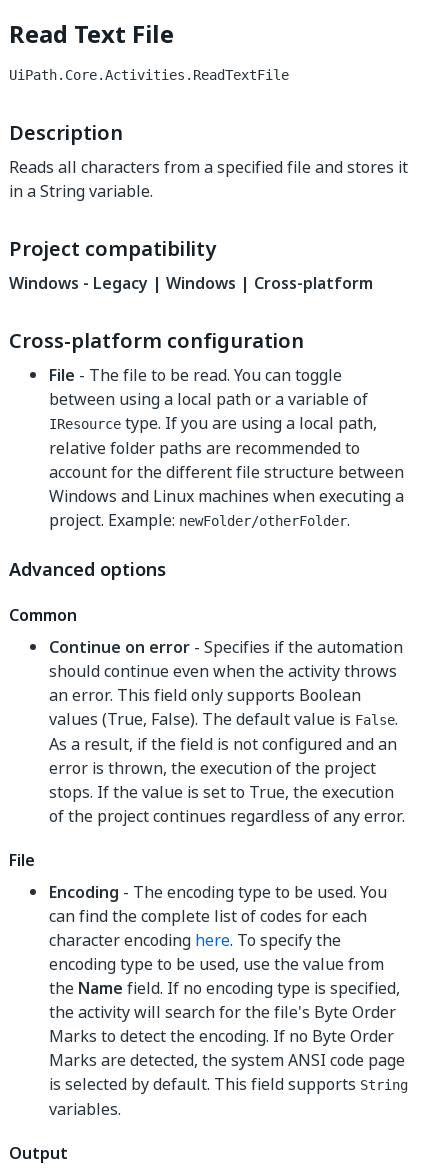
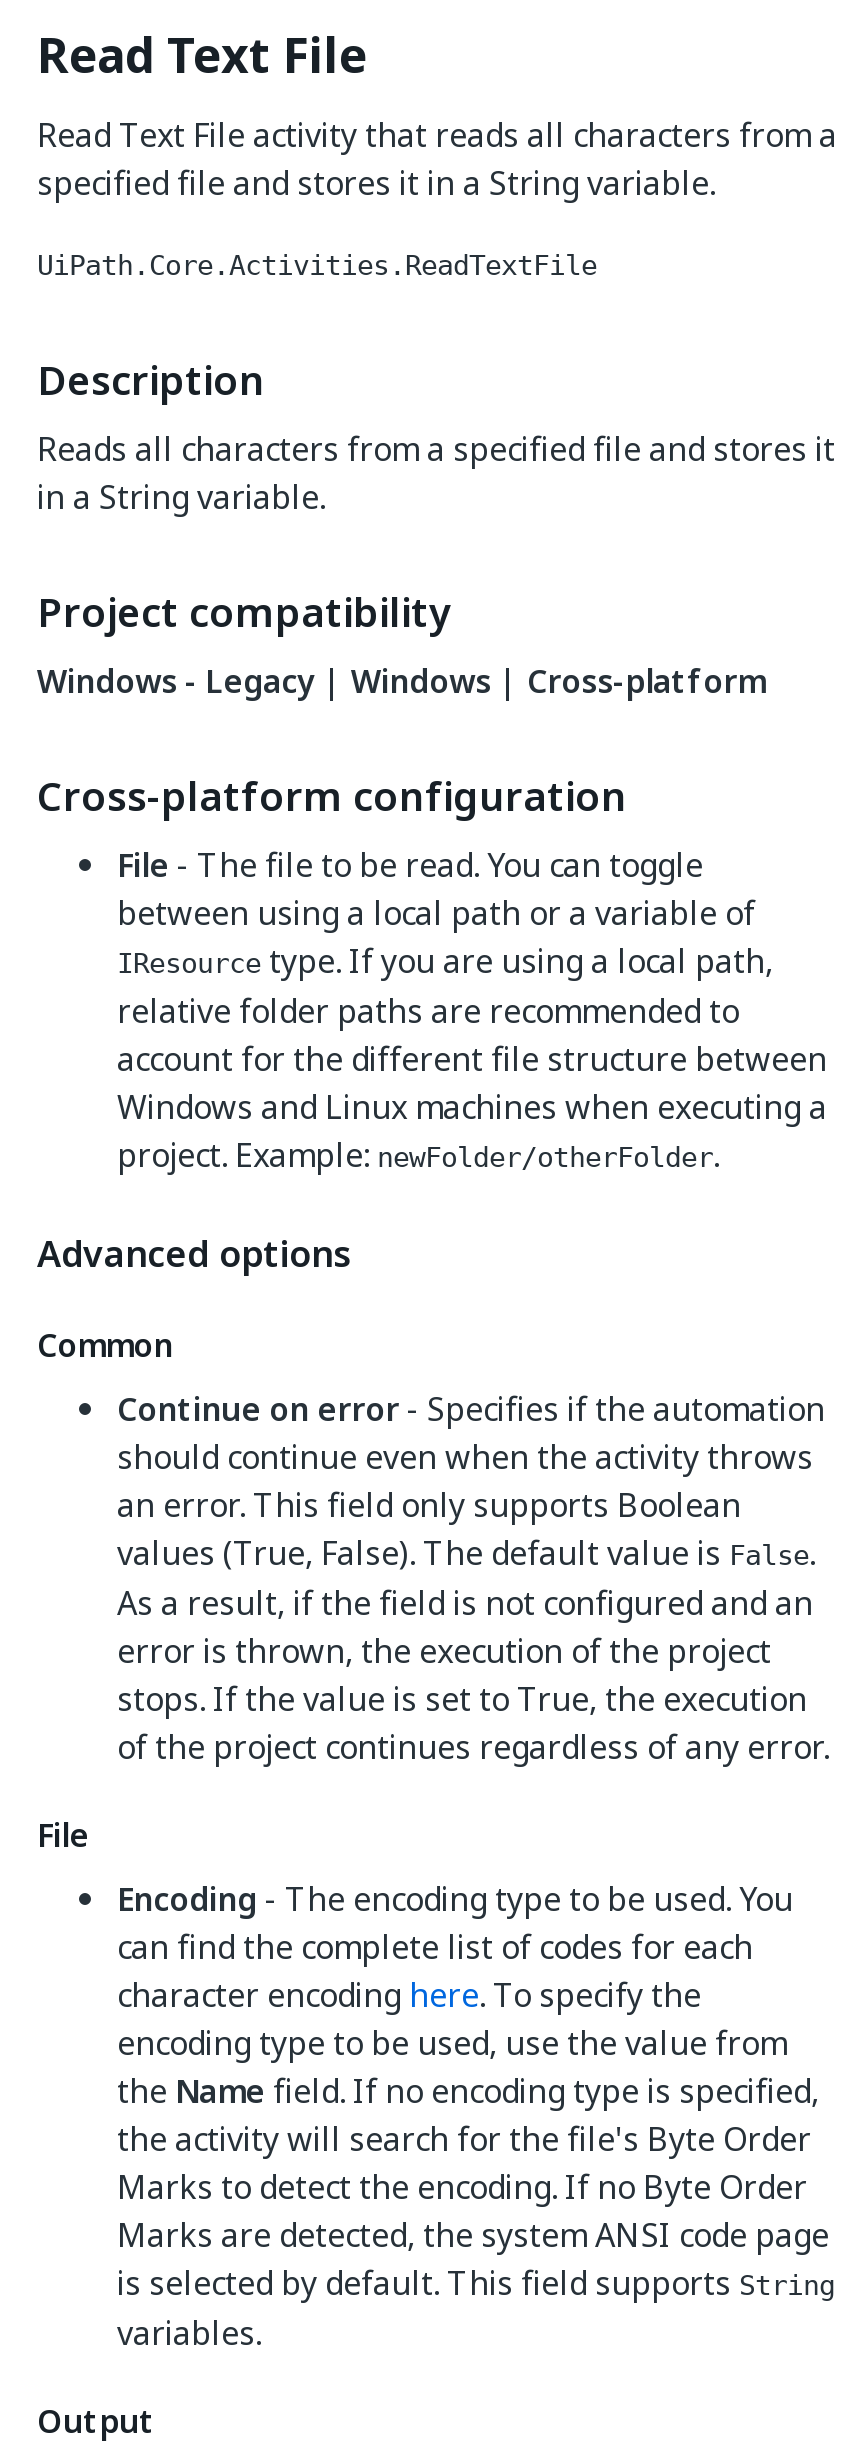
+ Read Text File activity that reads all characters from a
+ specified file and stores it in a String variable.
